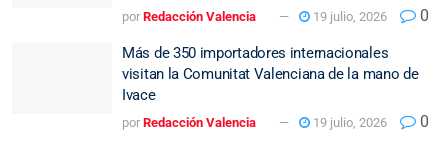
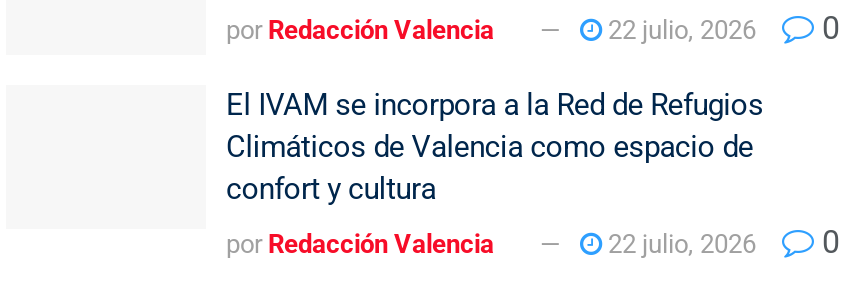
- 19 julio, 2026 0
+ 22 julio, 2026 0

- Más de 350 importadores internacionales
- visitan la Comunitat Valenciana de la mano de
- Ivace
+ El IVAM se incorpora a la Red de Refugios
+ Climáticos de Valencia como espacio de
+ confort y cultura

- 19 julio, 2026 0
+ 22 julio, 2026 0
